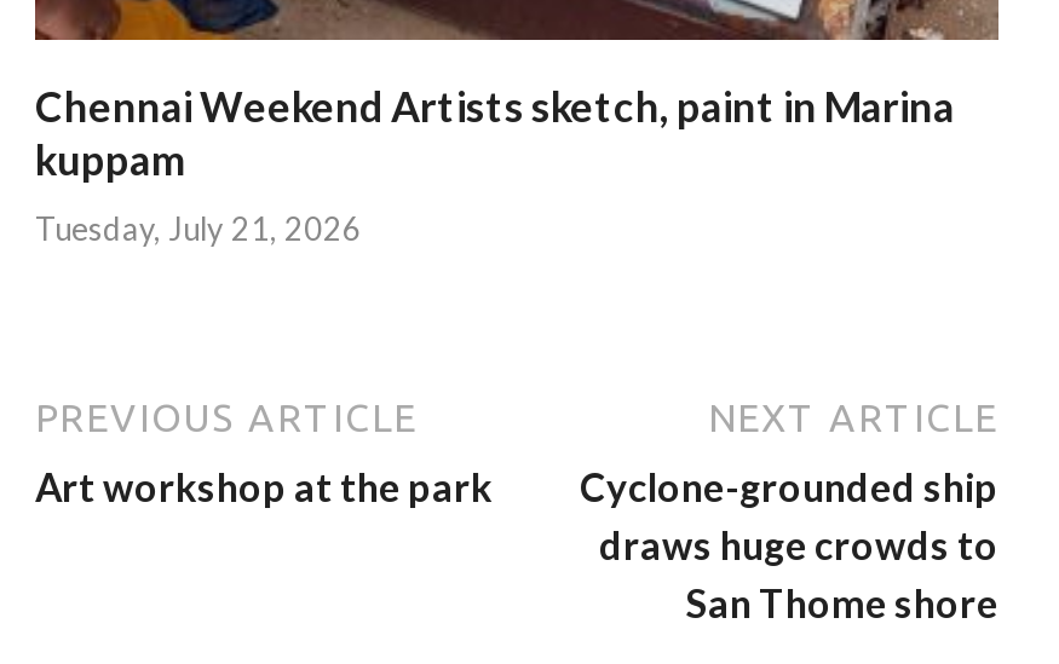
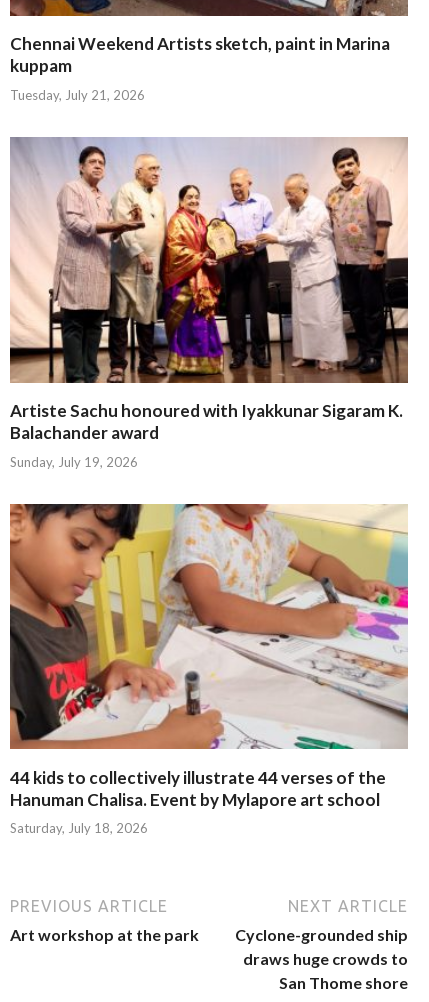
+ [image]
+ 44 kids to collectively illustrate 44 verses of the
+ Hanuman Chalisa. Event by Mylapore art school
+ Saturday, July 18, 2026

+ [image]
+ Artiste Sachu honoured with Iyakkunar Sigaram K.
+ Balachander award
+ Sunday, July 19, 2026
